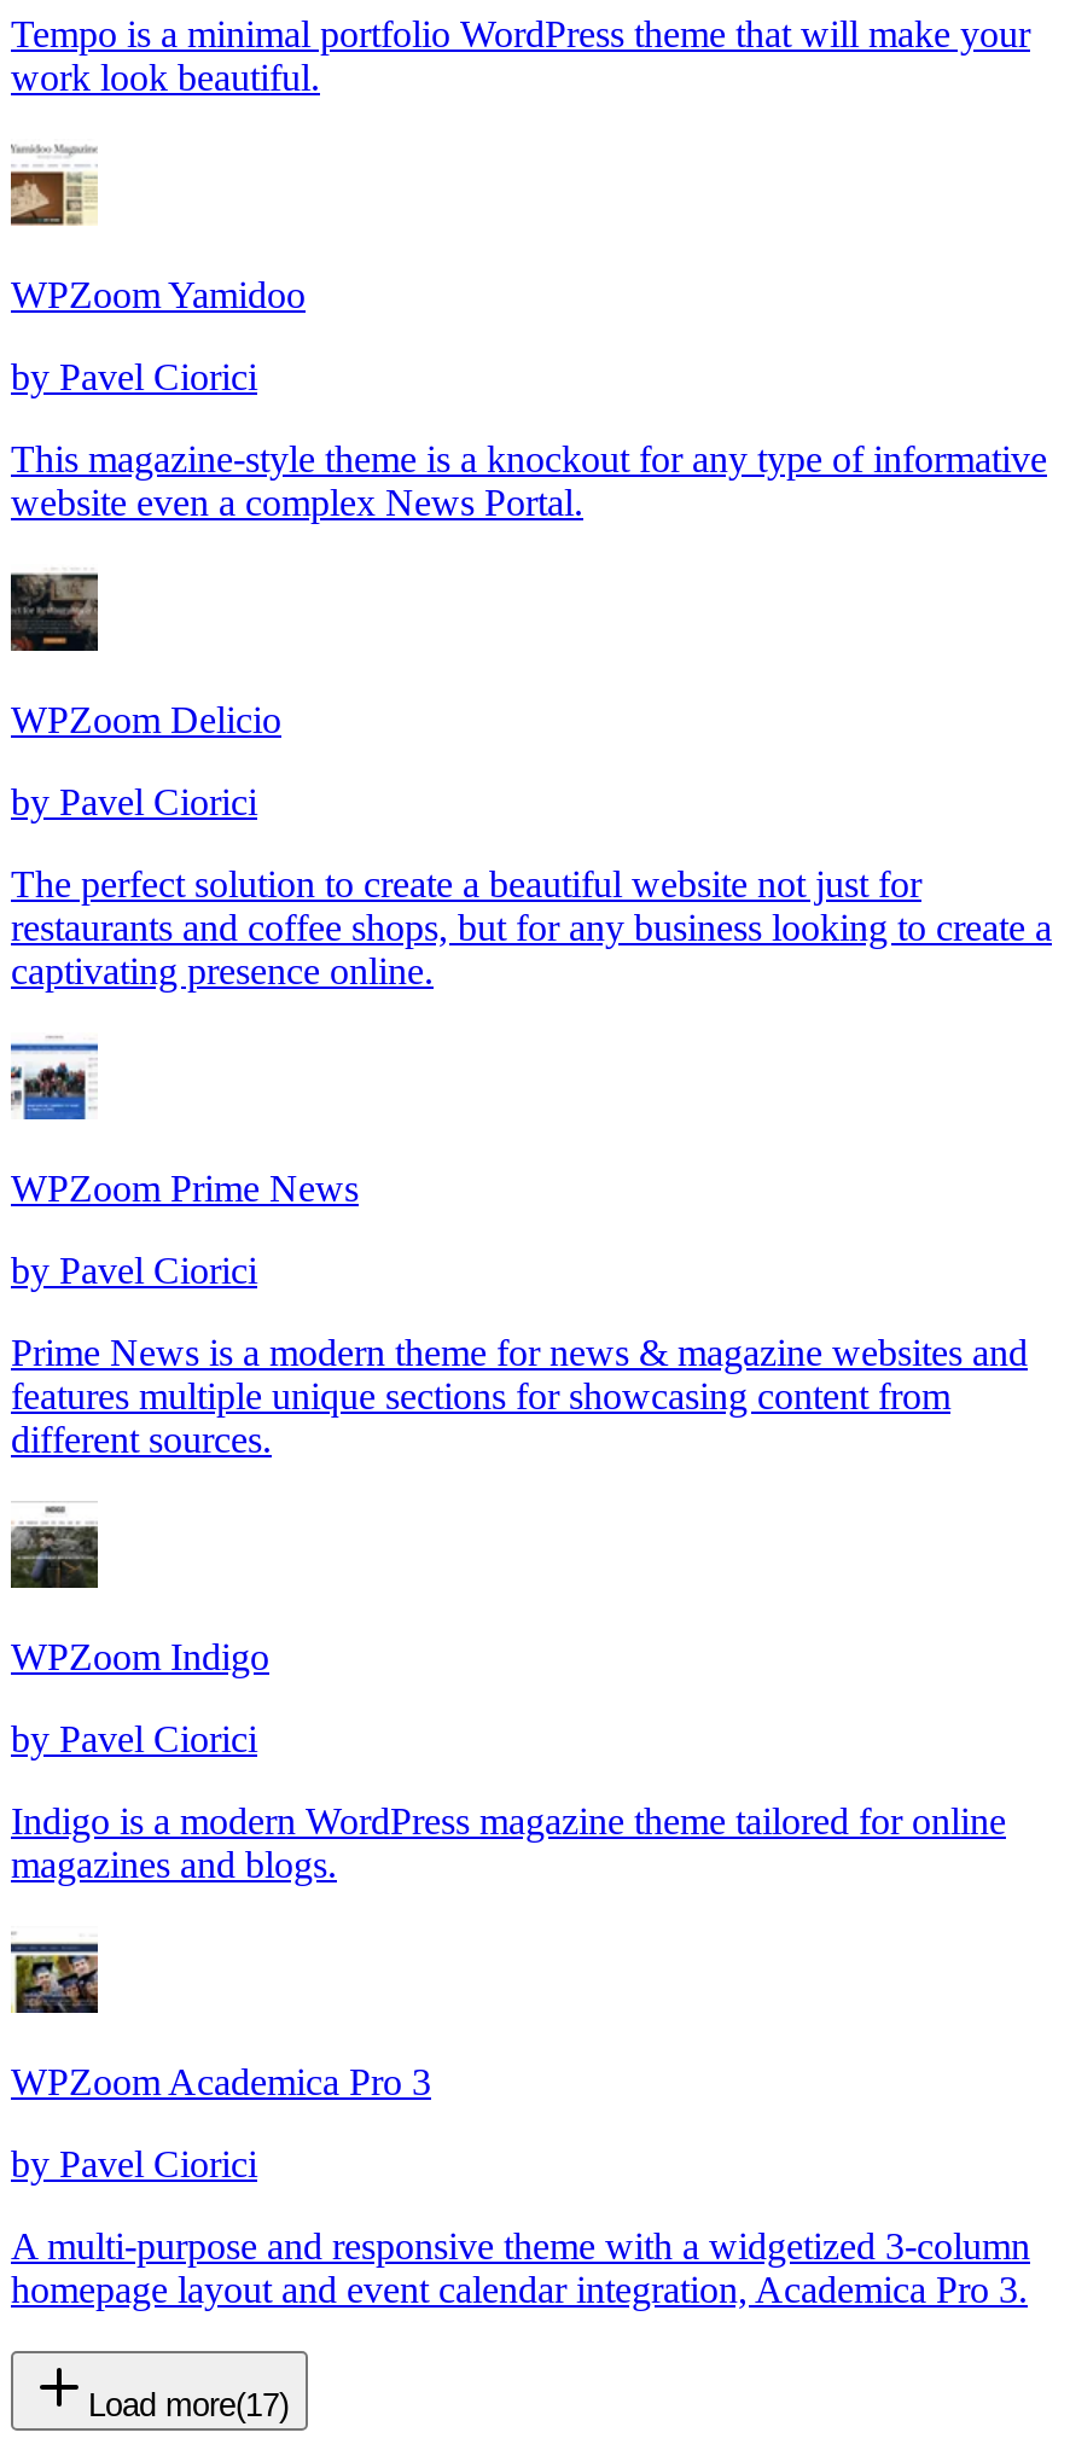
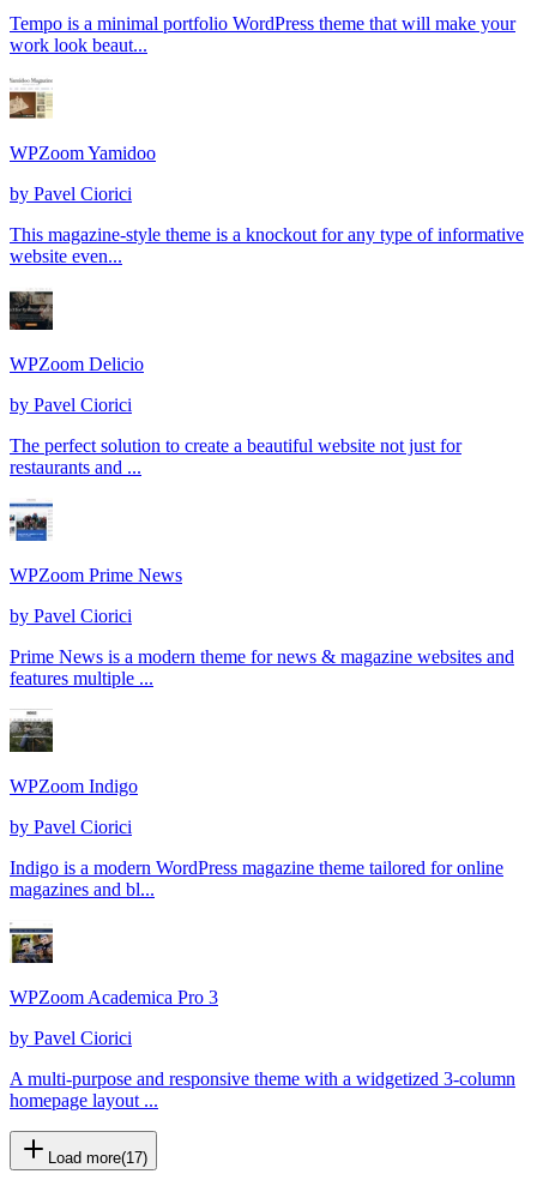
- work look beautiful.
+ work look beaut...

- website even a complex News Portal.
+ website even...

- restaurants and coffee shops, but for any business looking to create a
- captivating presence online.
+ restaurants and ...

- features multiple unique sections for showcasing content from
- different sources.
+ features multiple ...

- magazines and blogs.
+ magazines and bl...

- homepage layout and event calendar integration, Academica Pro 3.
+ homepage layout ...
